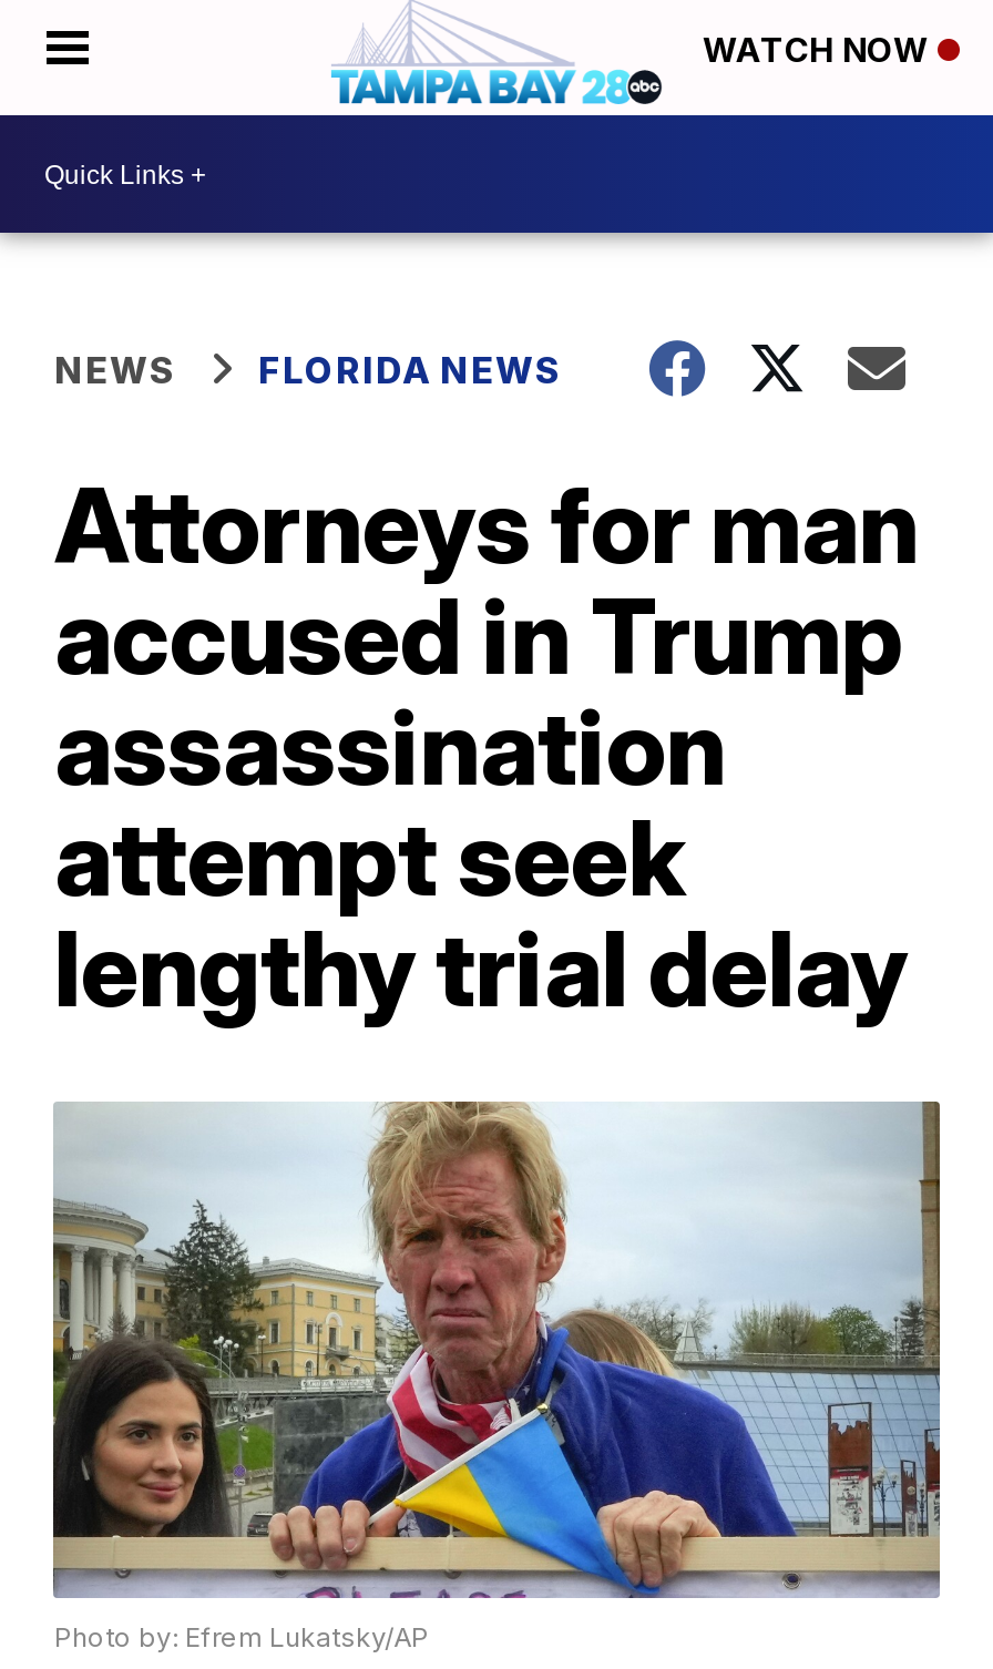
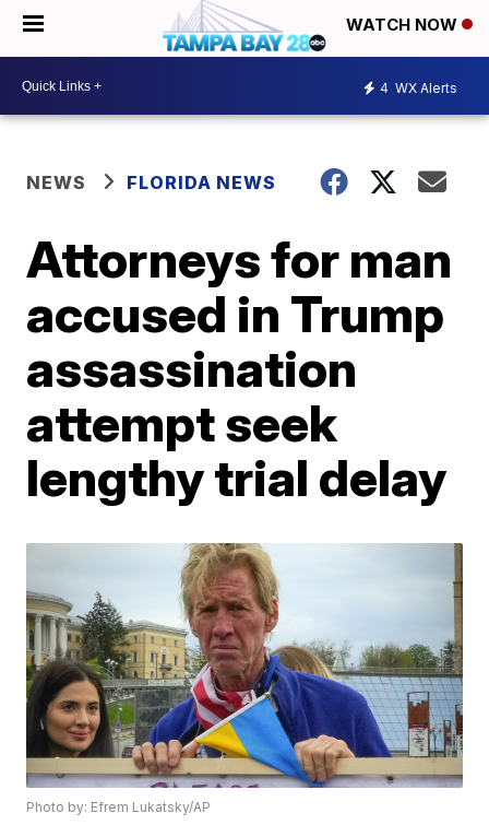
+ 4 WX Alerts
